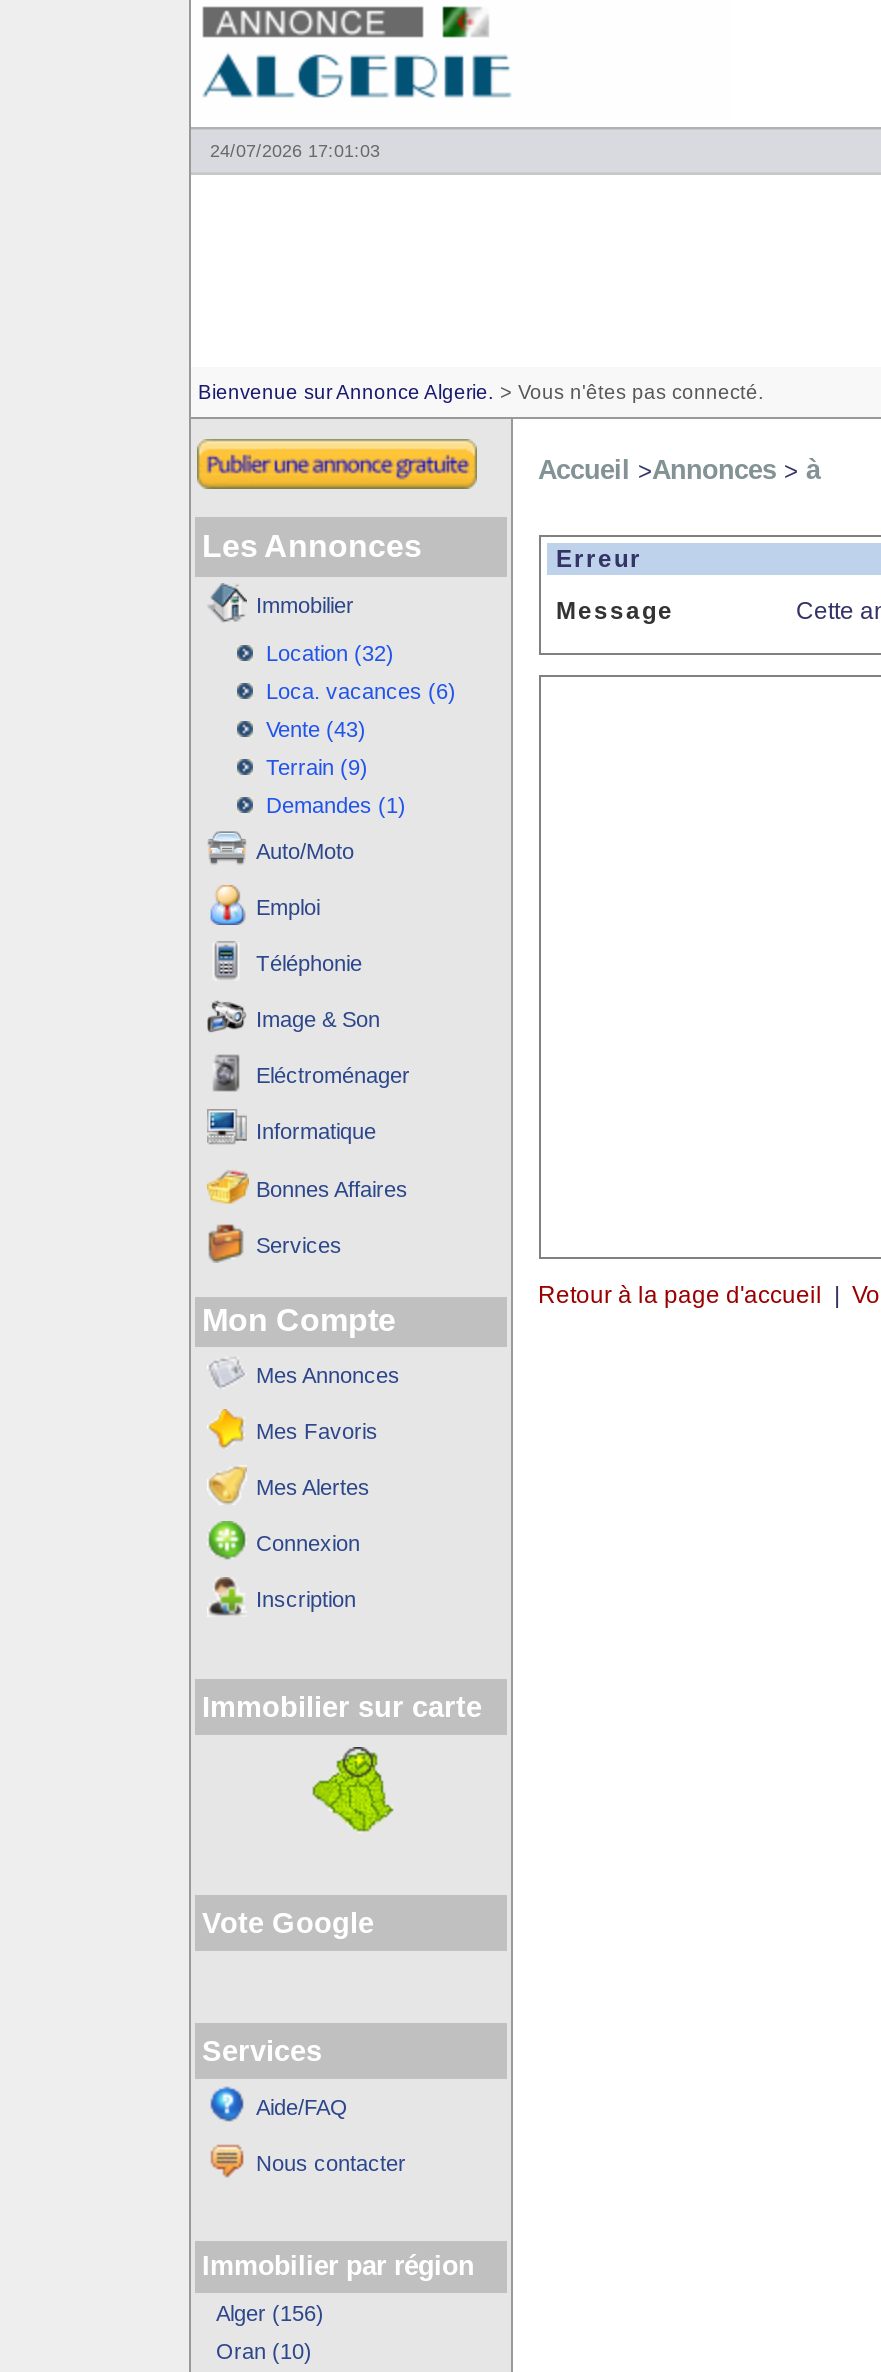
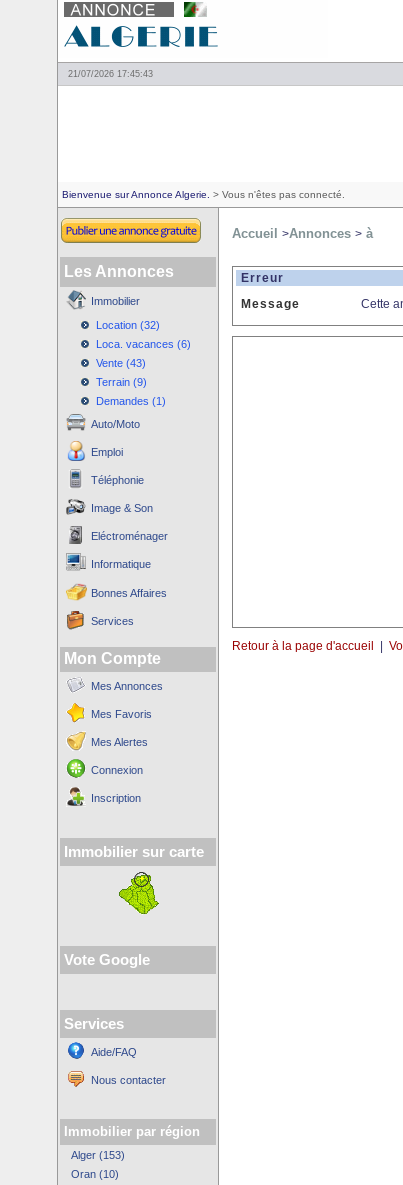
- 24/07/2026 17:01:03
+ 21/07/2026 17:45:43

- Alger (156)
+ Alger (153)
